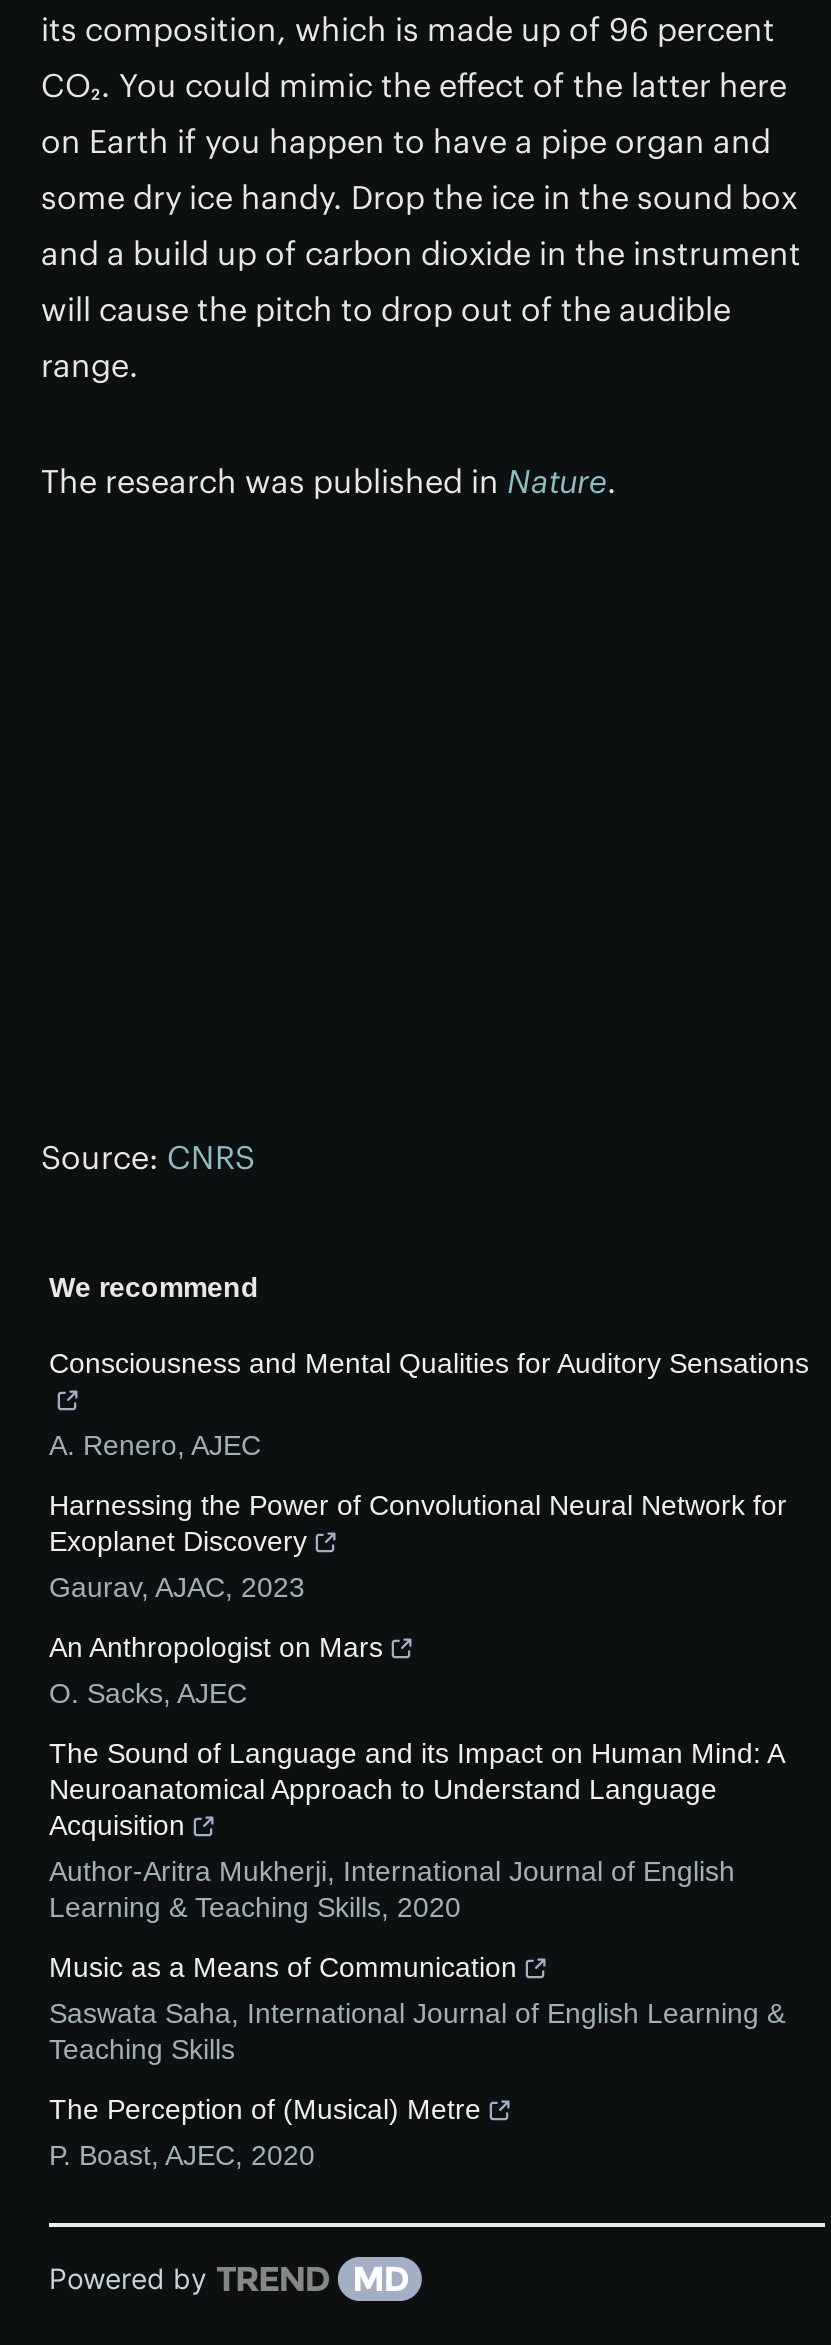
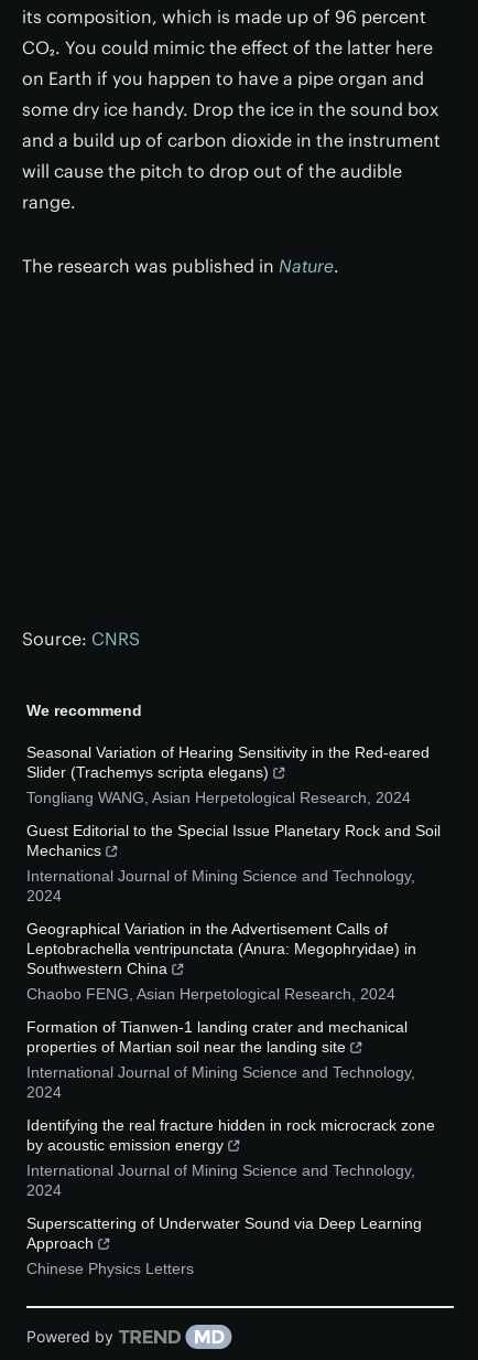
- Consciousness and Mental Qualities for Auditory Sensations
- A. Renero, AJEC
- Harnessing the Power of Convolutional Neural Network for
- Exoplanet Discovery
- Gaurav, AJAC, 2023
- An Anthropologist on Mars
- O. Sacks, AJEC
- The Sound of Language and its Impact on Human Mind: A
- Neuroanatomical Approach to Understand Language
- Acquisition
- Author-Aritra Mukherji, International Journal of English
- Learning & Teaching Skills, 2020
- Music as a Means of Communication
- Saswata Saha, International Journal of English Learning &
- Teaching Skills
- The Perception of (Musical) Metre
- P. Boast, AJEC, 2020
+ Seasonal Variation of Hearing Sensitivity in the Red-eared
+ Slider (Trachemys scripta elegans)
+ Tongliang WANG, Asian Herpetological Research, 2024
+ Guest Editorial to the Special Issue Planetary Rock and Soil
+ Mechanics
+ International Journal of Mining Science and Technology,
+ 2024
+ Geographical Variation in the Advertisement Calls of
+ Leptobrachella ventripunctata (Anura: Megophryidae) in
+ Southwestern China
+ Chaobo FENG, Asian Herpetological Research, 2024
+ Formation of Tianwen-1 landing crater and mechanical
+ properties of Martian soil near the landing site
+ International Journal of Mining Science and Technology,
+ 2024
+ Identifying the real fracture hidden in rock microcrack zone
+ by acoustic emission energy
+ International Journal of Mining Science and Technology,
+ 2024
+ Superscattering of Underwater Sound via Deep Learning
+ Approach
+ Chinese Physics Letters
